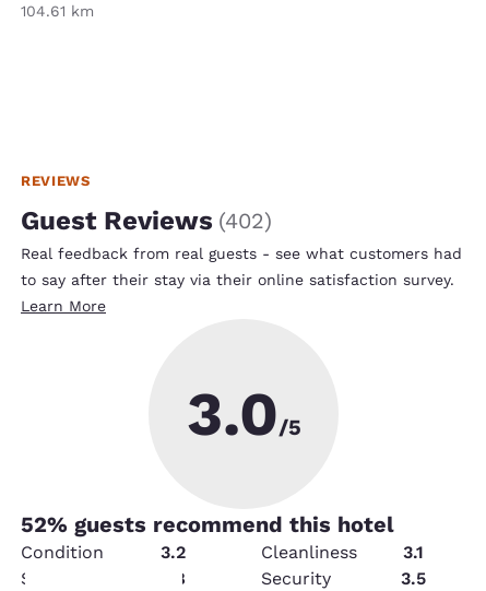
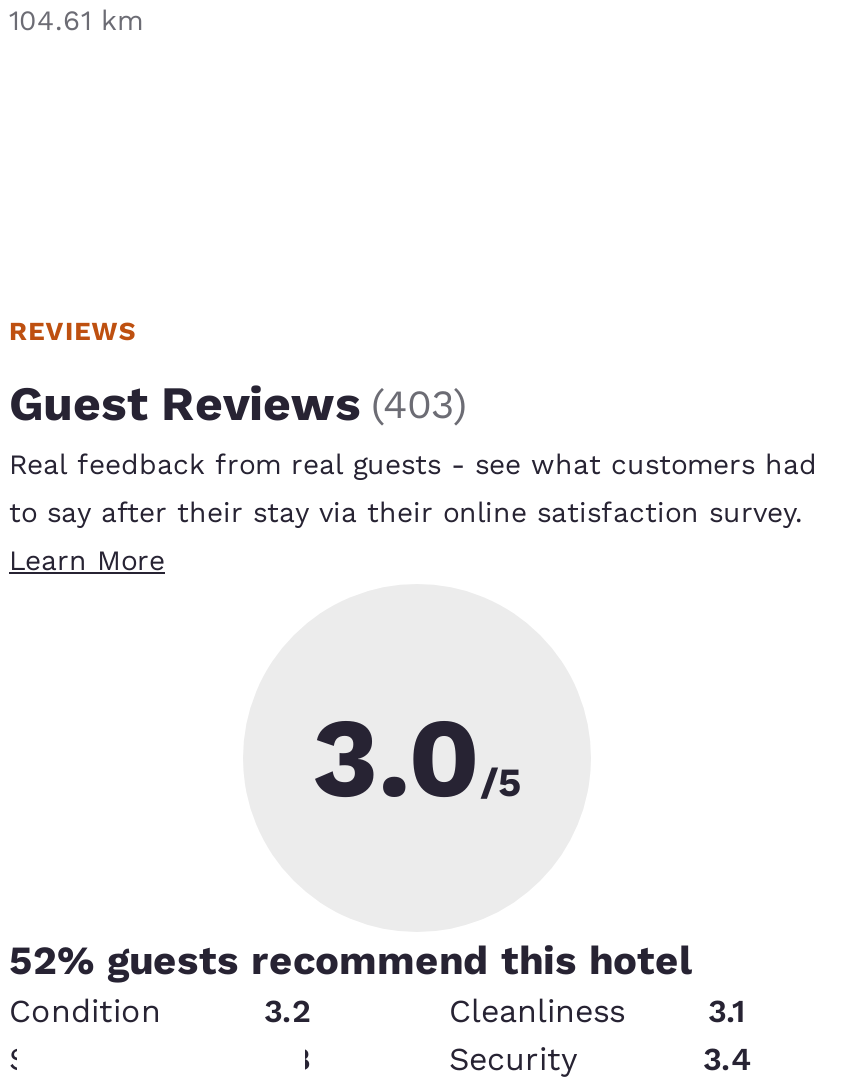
- Guest Reviews (402)
+ Guest Reviews (403)

- 3.5
+ 3.4
